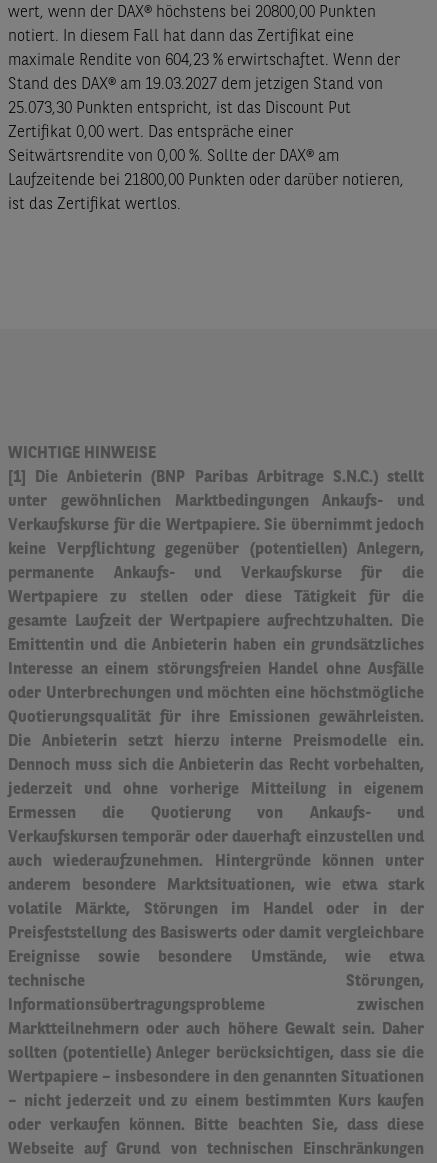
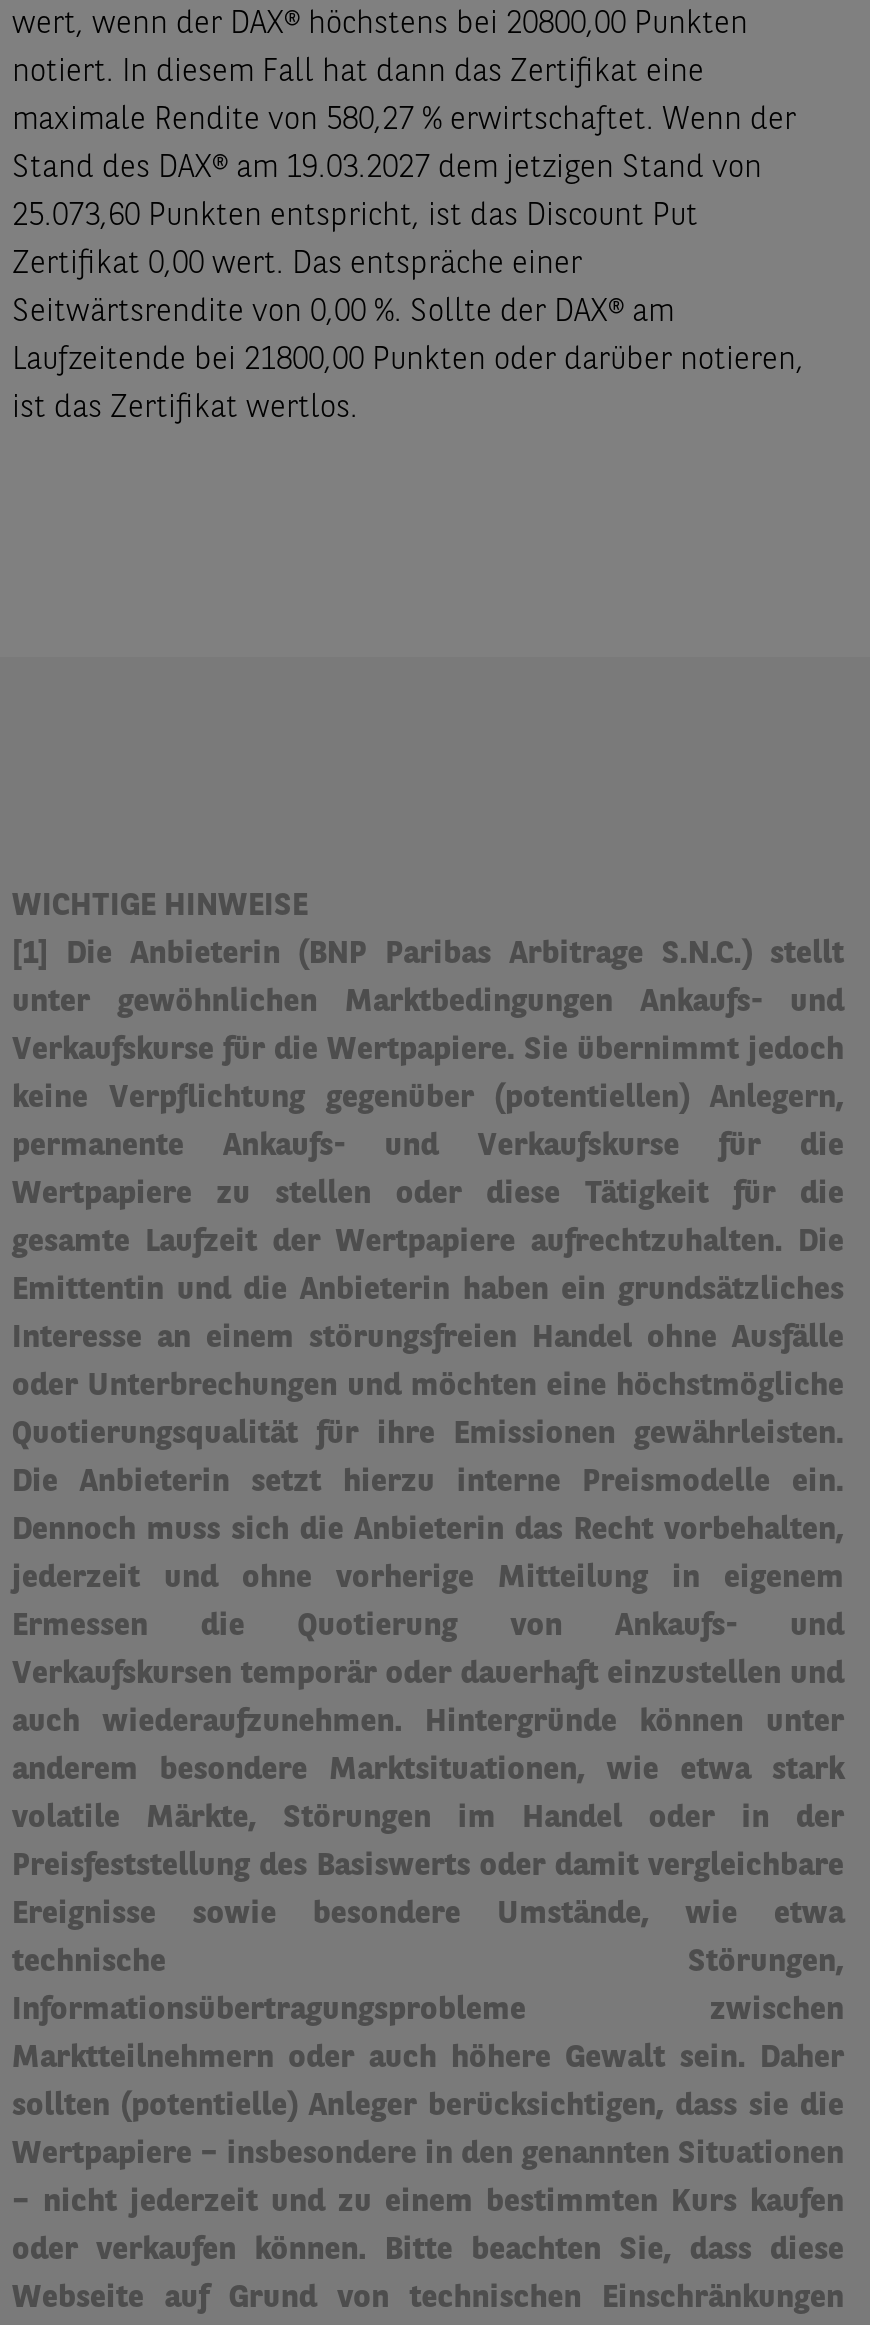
- maximale Rendite von 604,23 % erwirtschaftet. Wenn der
+ maximale Rendite von 580,27 % erwirtschaftet. Wenn der

- 25.073,30 Punkten entspricht, ist das Discount Put
+ 25.073,60 Punkten entspricht, ist das Discount Put
